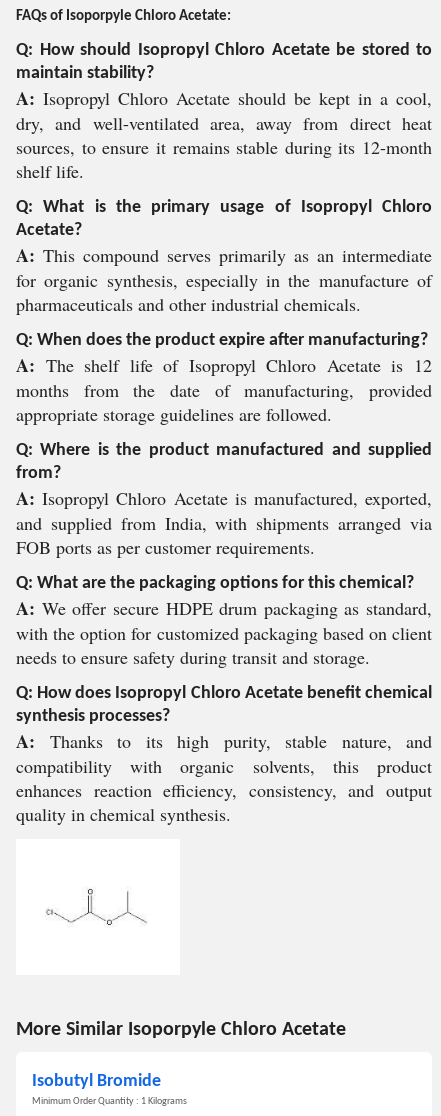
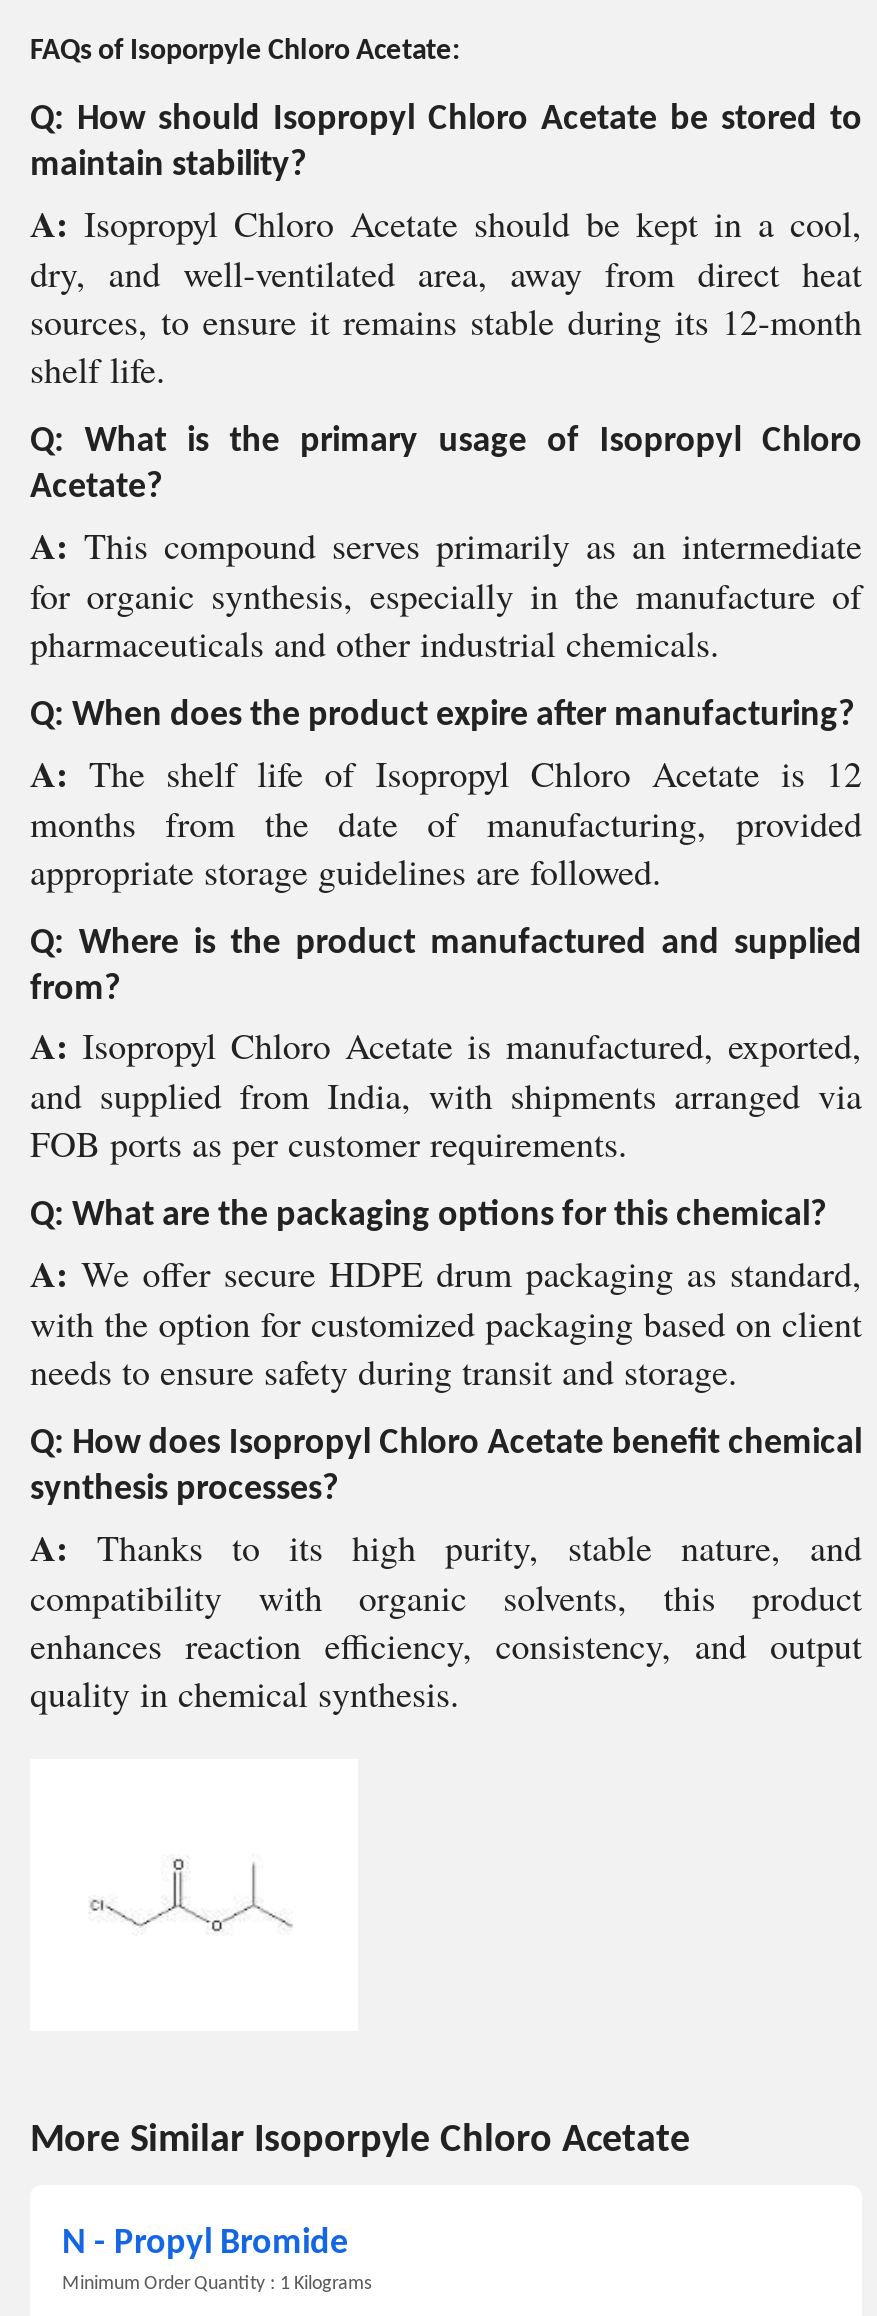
- Isobutyl Bromide
+ N - Propyl Bromide
